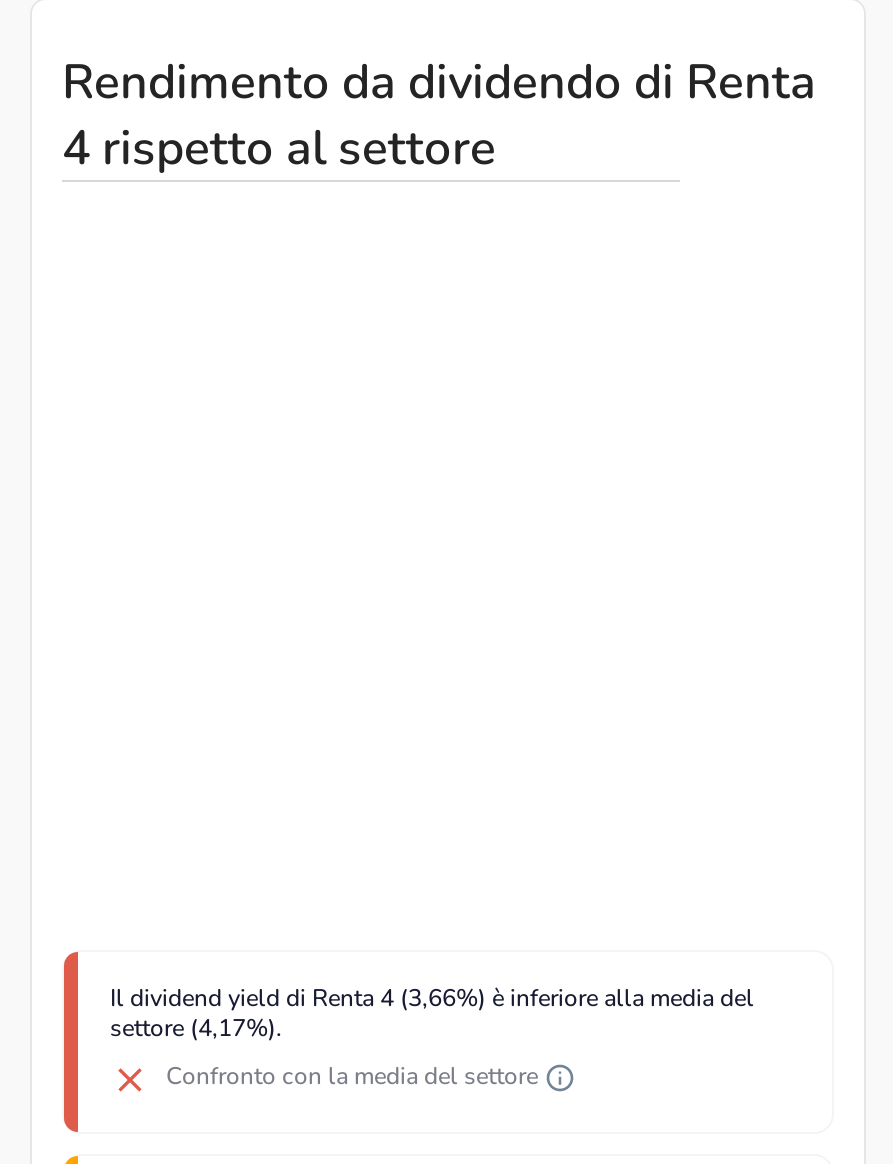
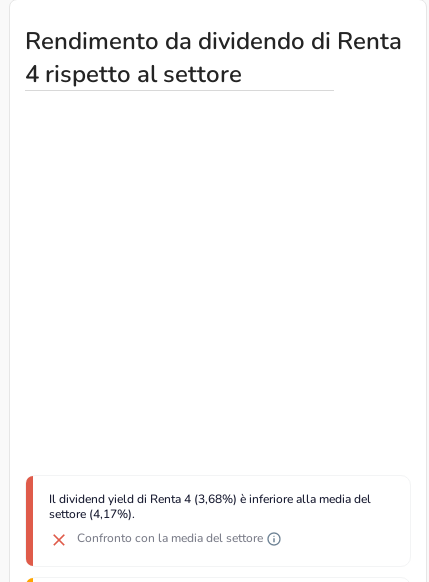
- Il dividend yield di Renta 4 (3,66%) è inferiore alla media del
+ Il dividend yield di Renta 4 (3,68%) è inferiore alla media del
